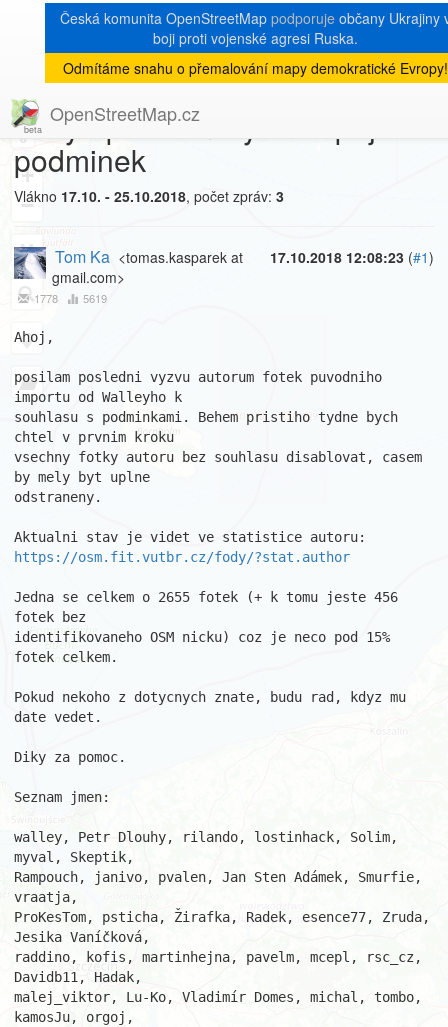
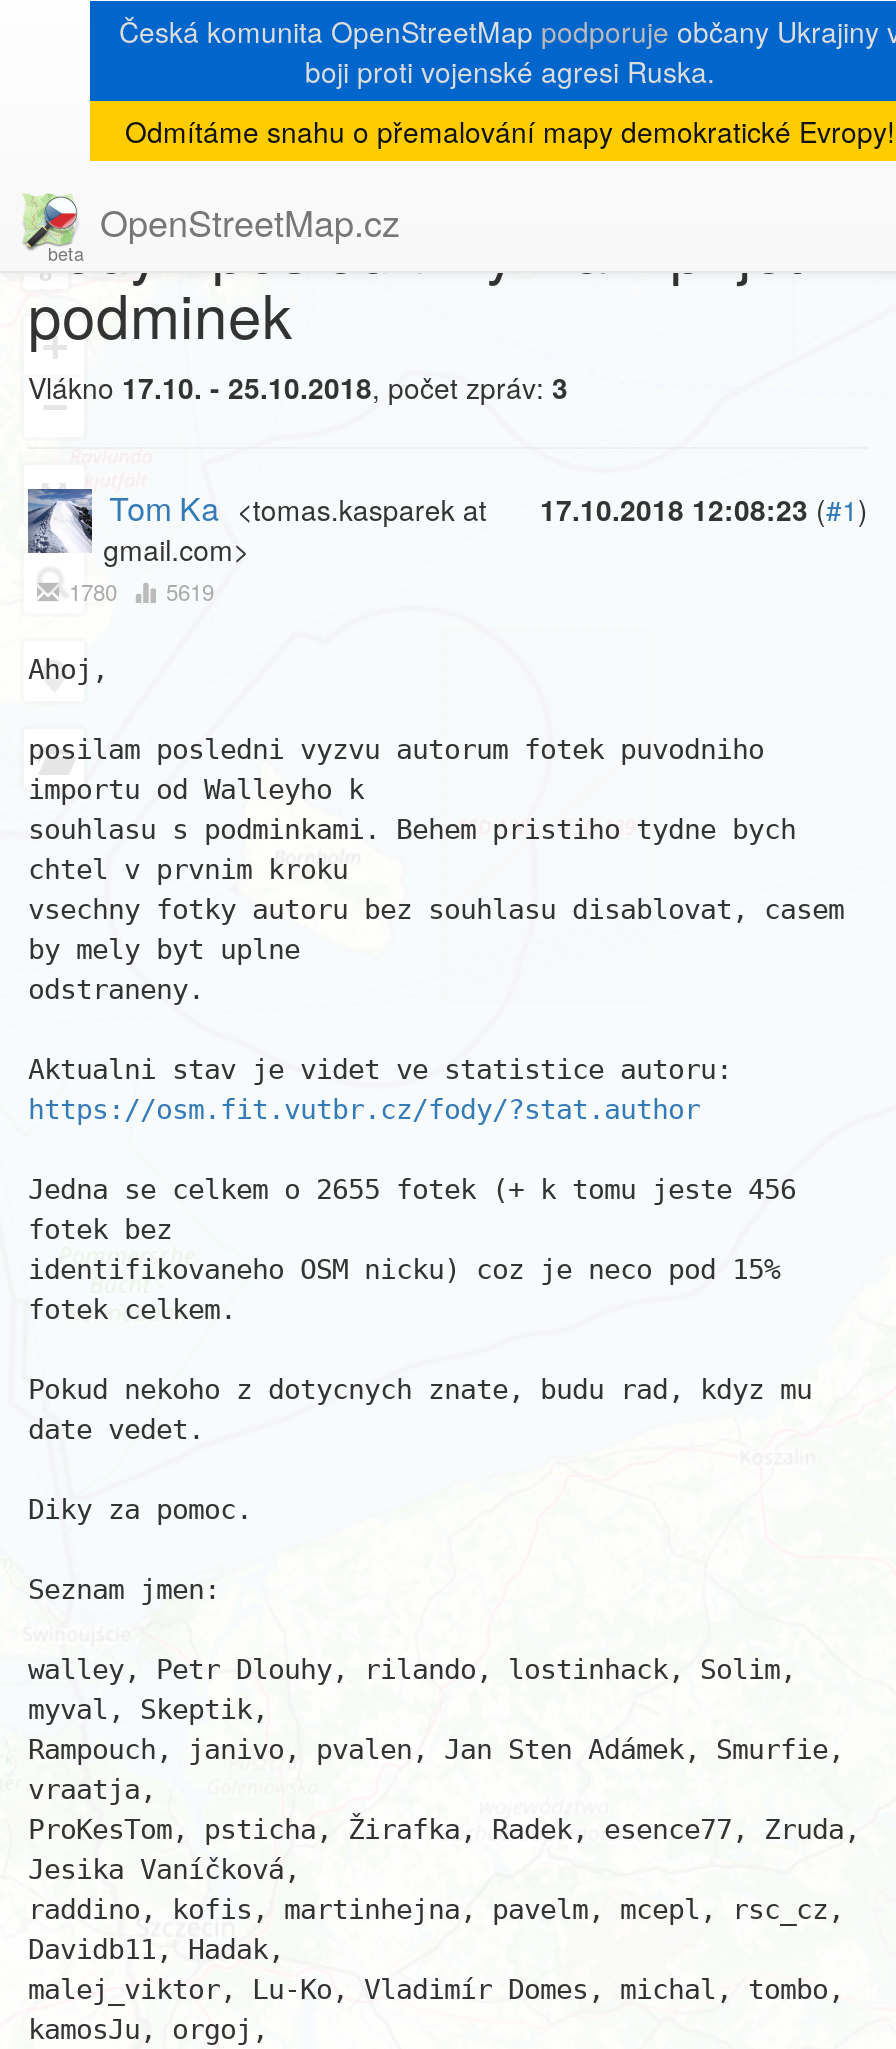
- 1778 5619
+ 1780 5619
